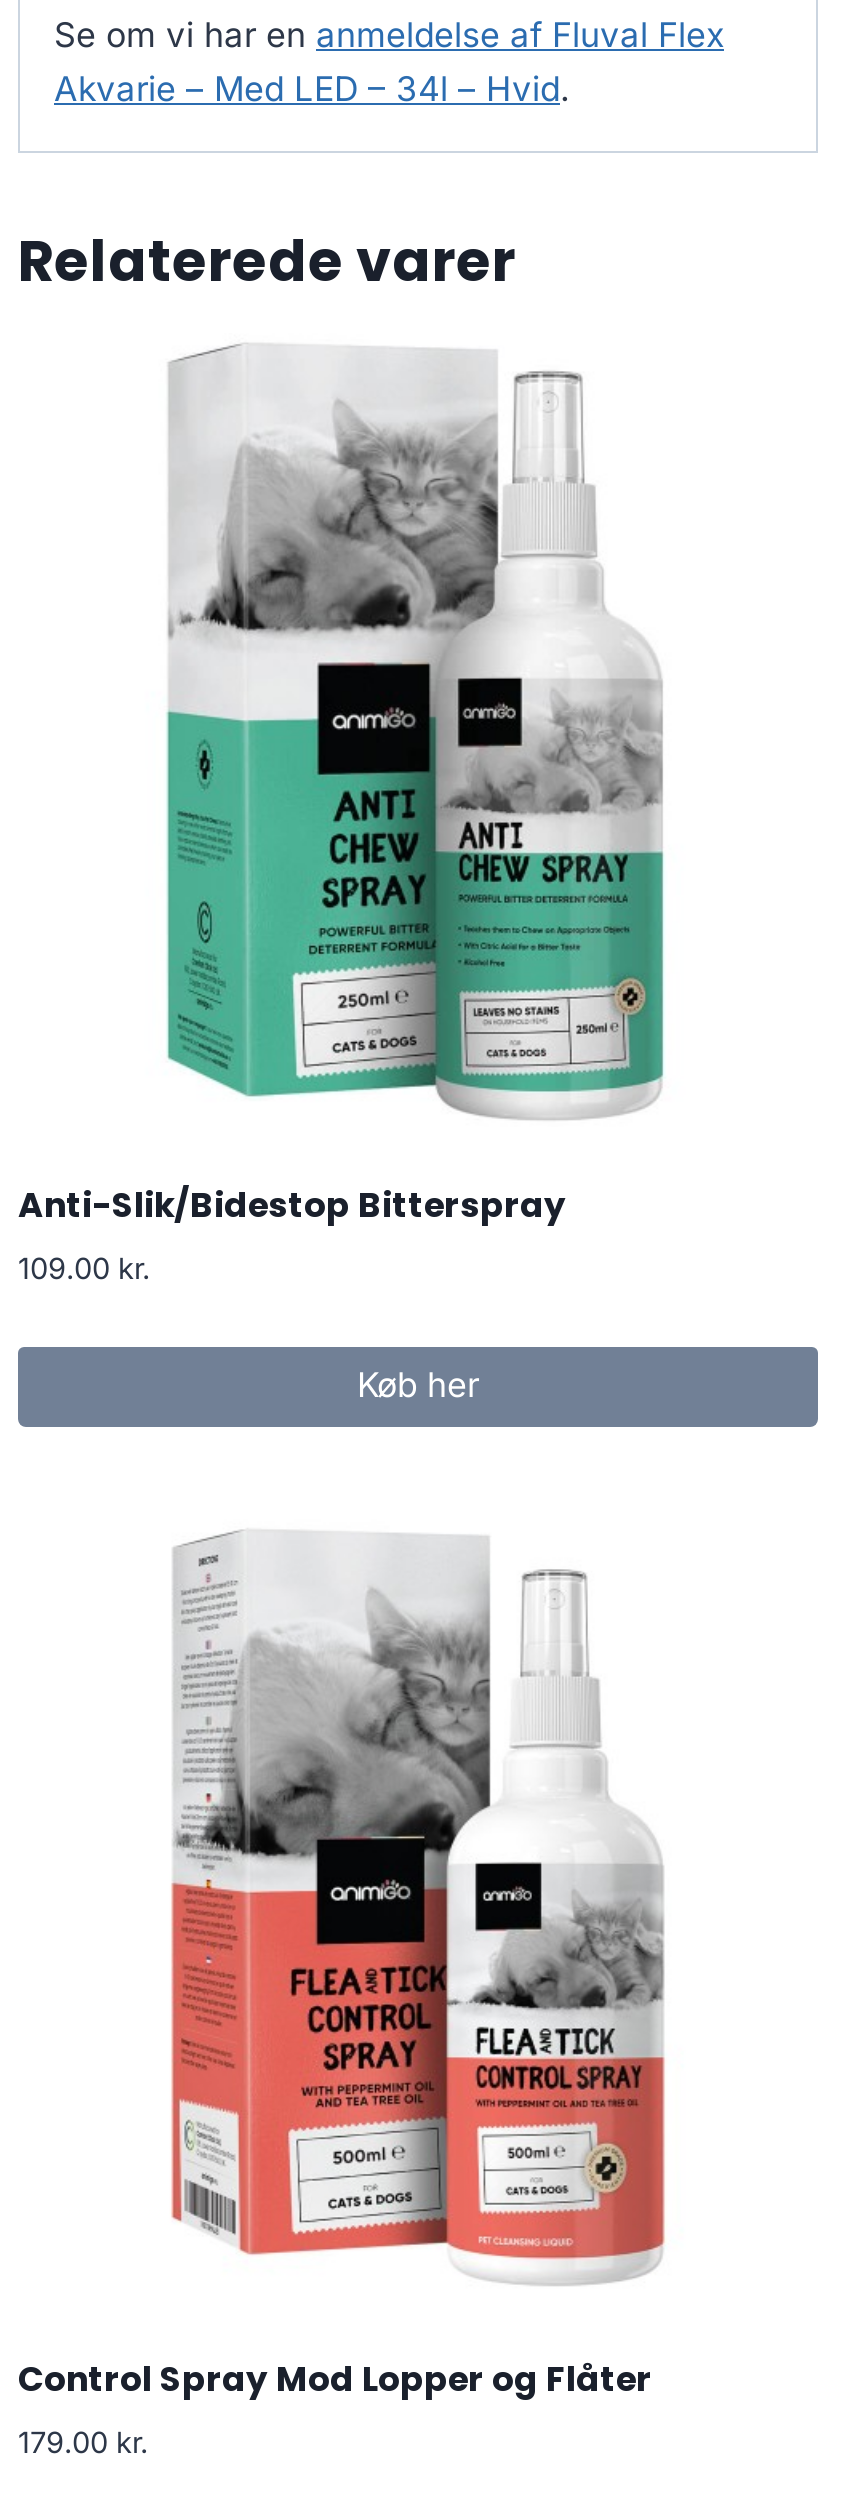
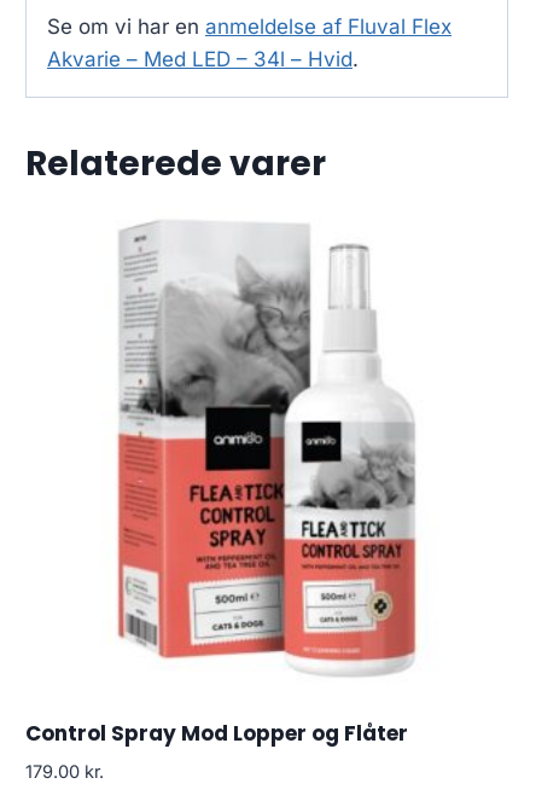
- [image]
- Anti-Slik/Bidestop Bitterspray
- 109.00 kr.
- Køb her
